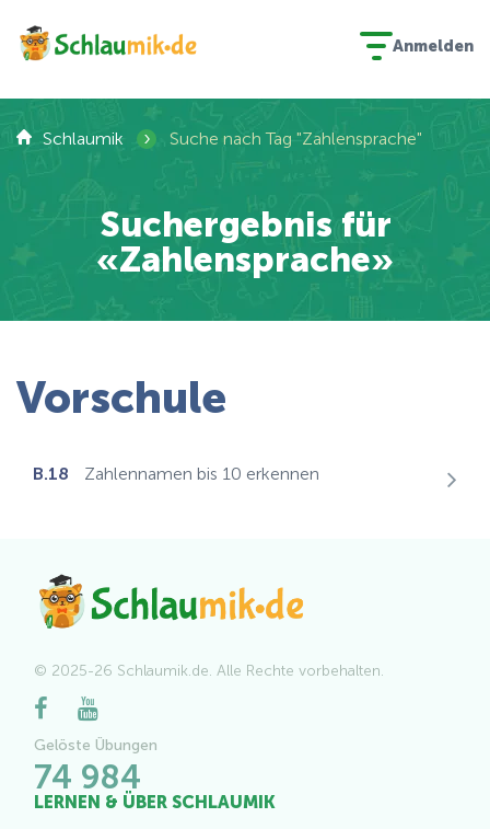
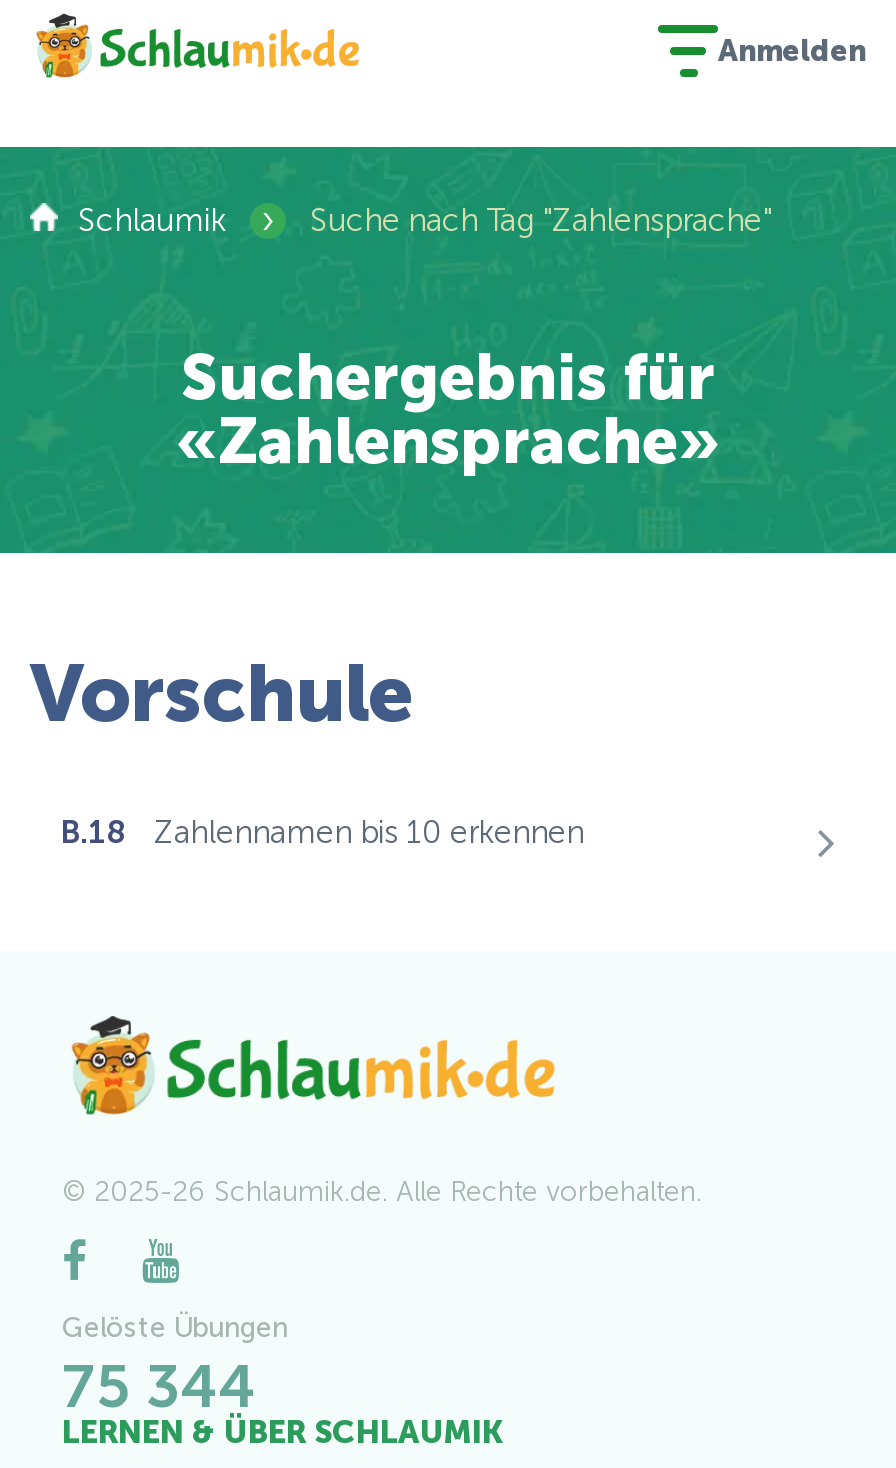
- 74 984
+ 75 344
